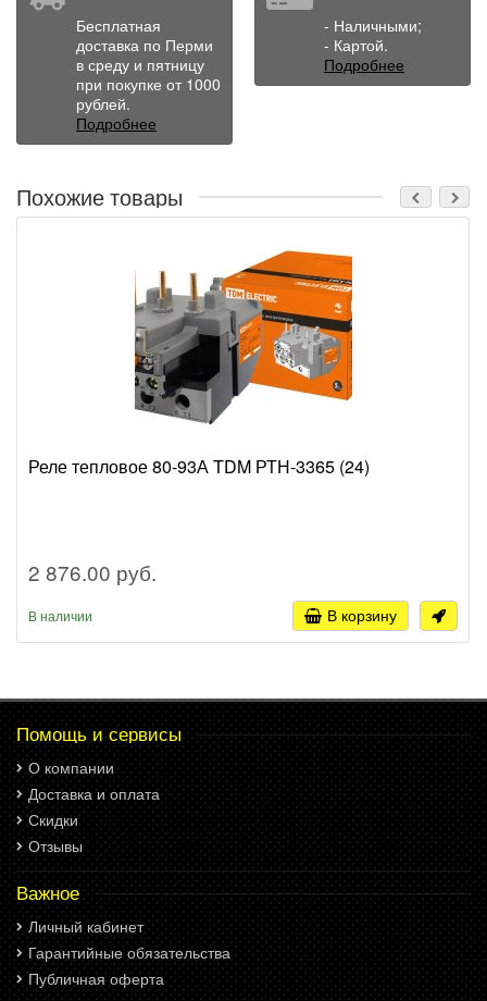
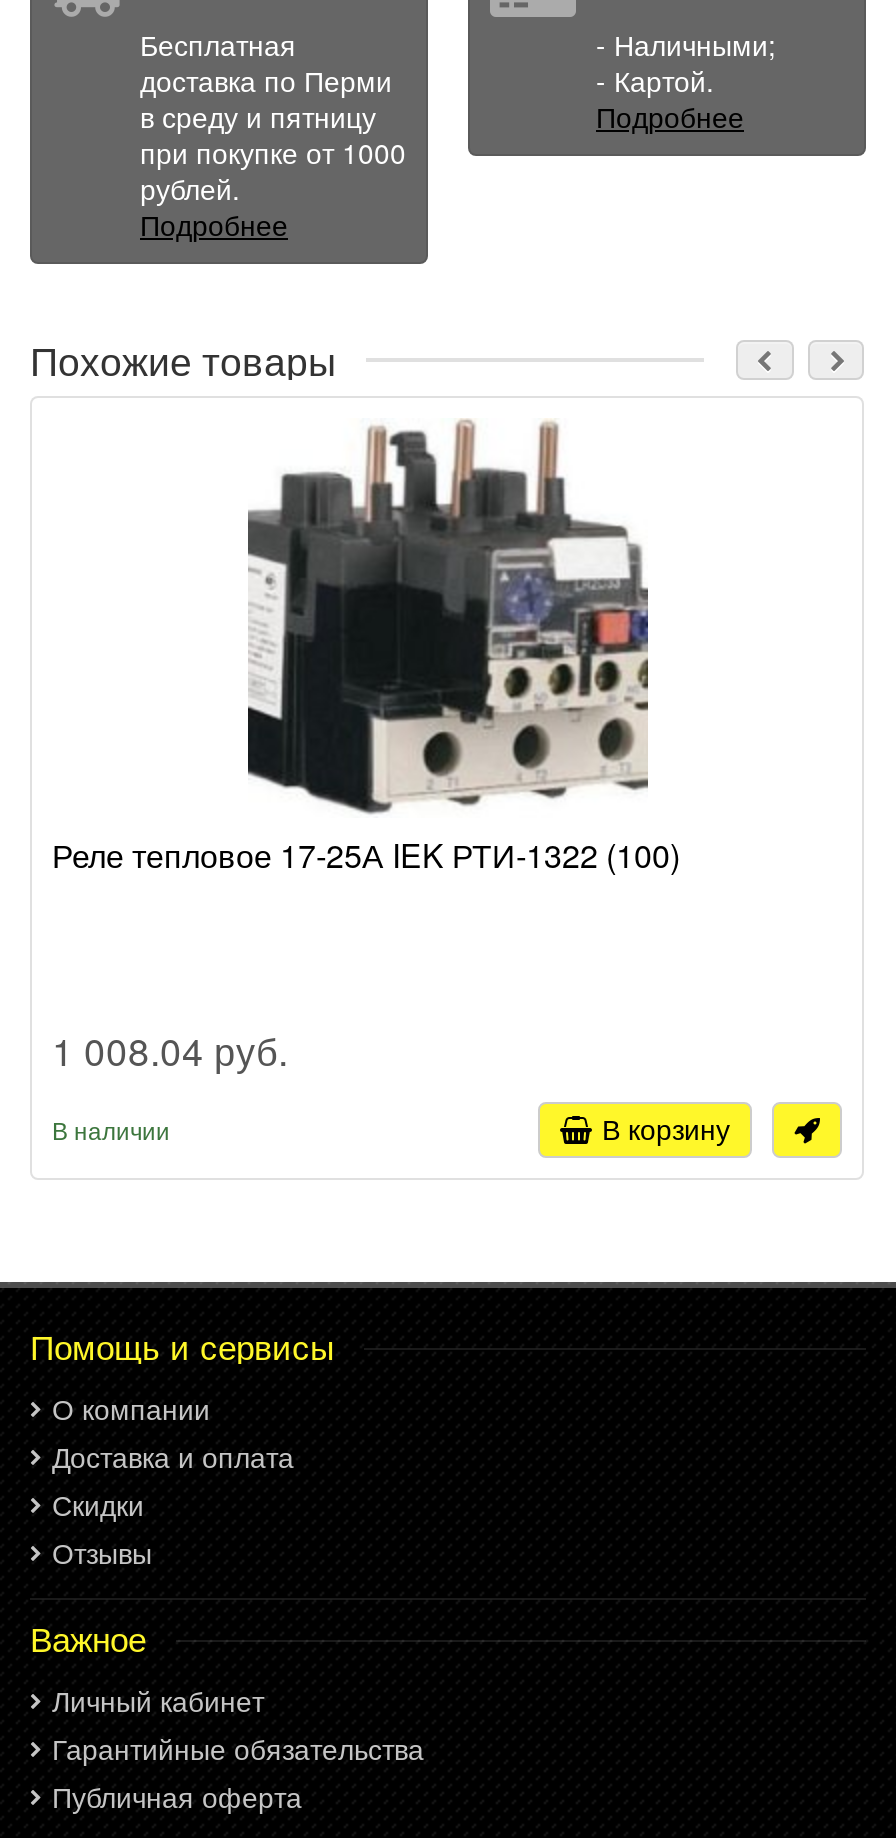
- [image]
- Реле тепловое 80-93А TDM РТН-3365 (24)
+ [image]
+ Реле тепловое 17-25А IEK РТИ-1322 (100)

- 2 876.00 руб.
+ 1 008.04 руб.
